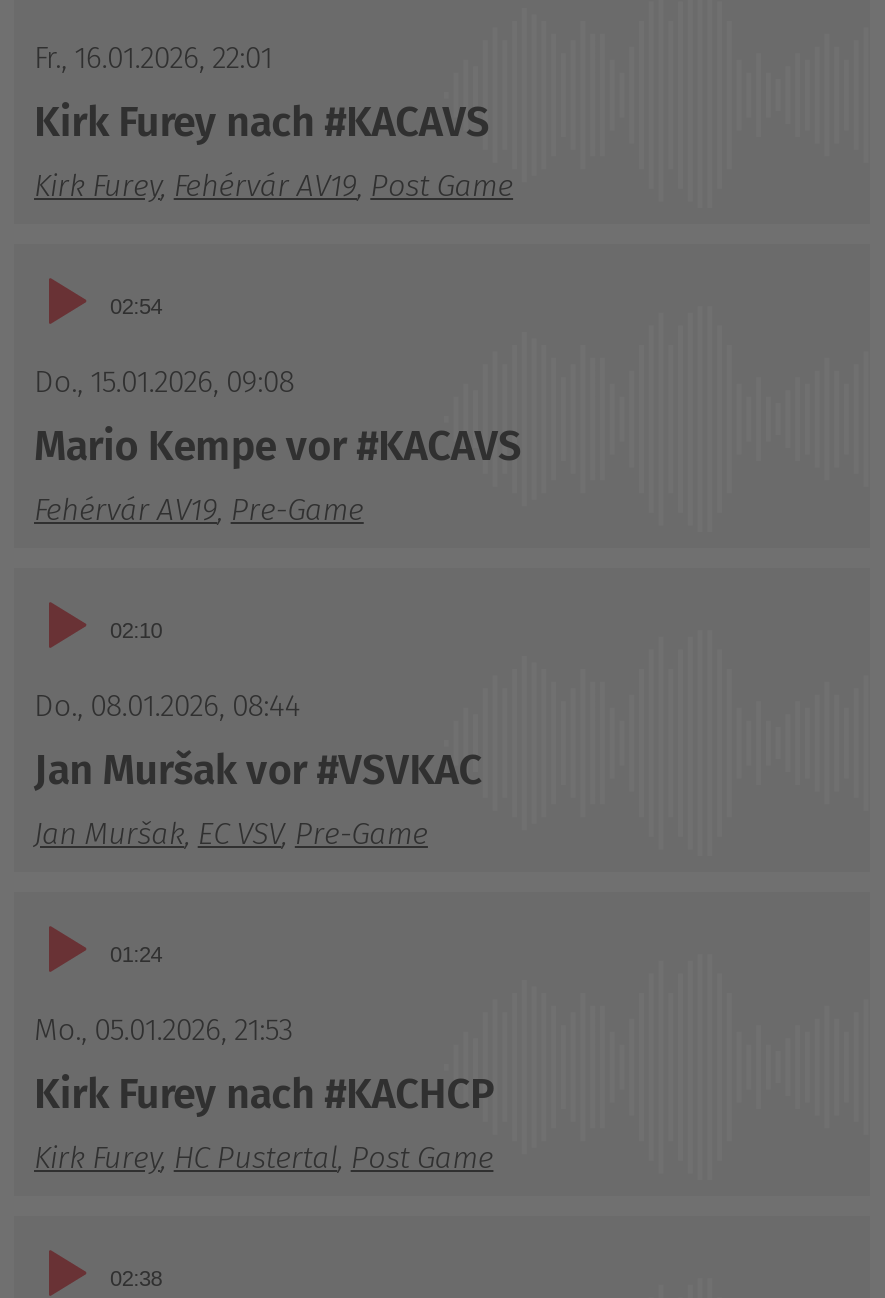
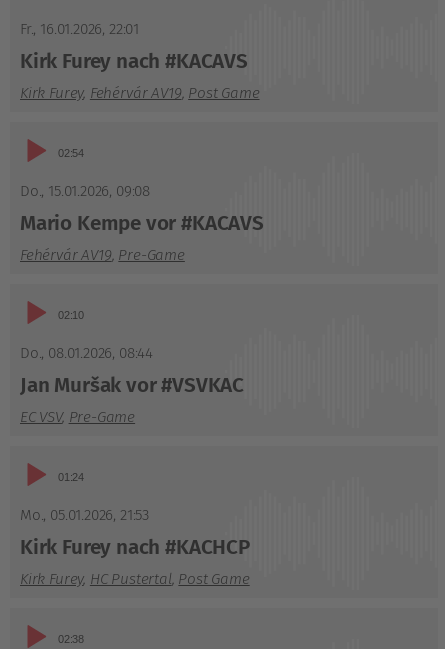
- Jan Muršak, EC VSV, Pre-Game
+ EC VSV, Pre-Game
